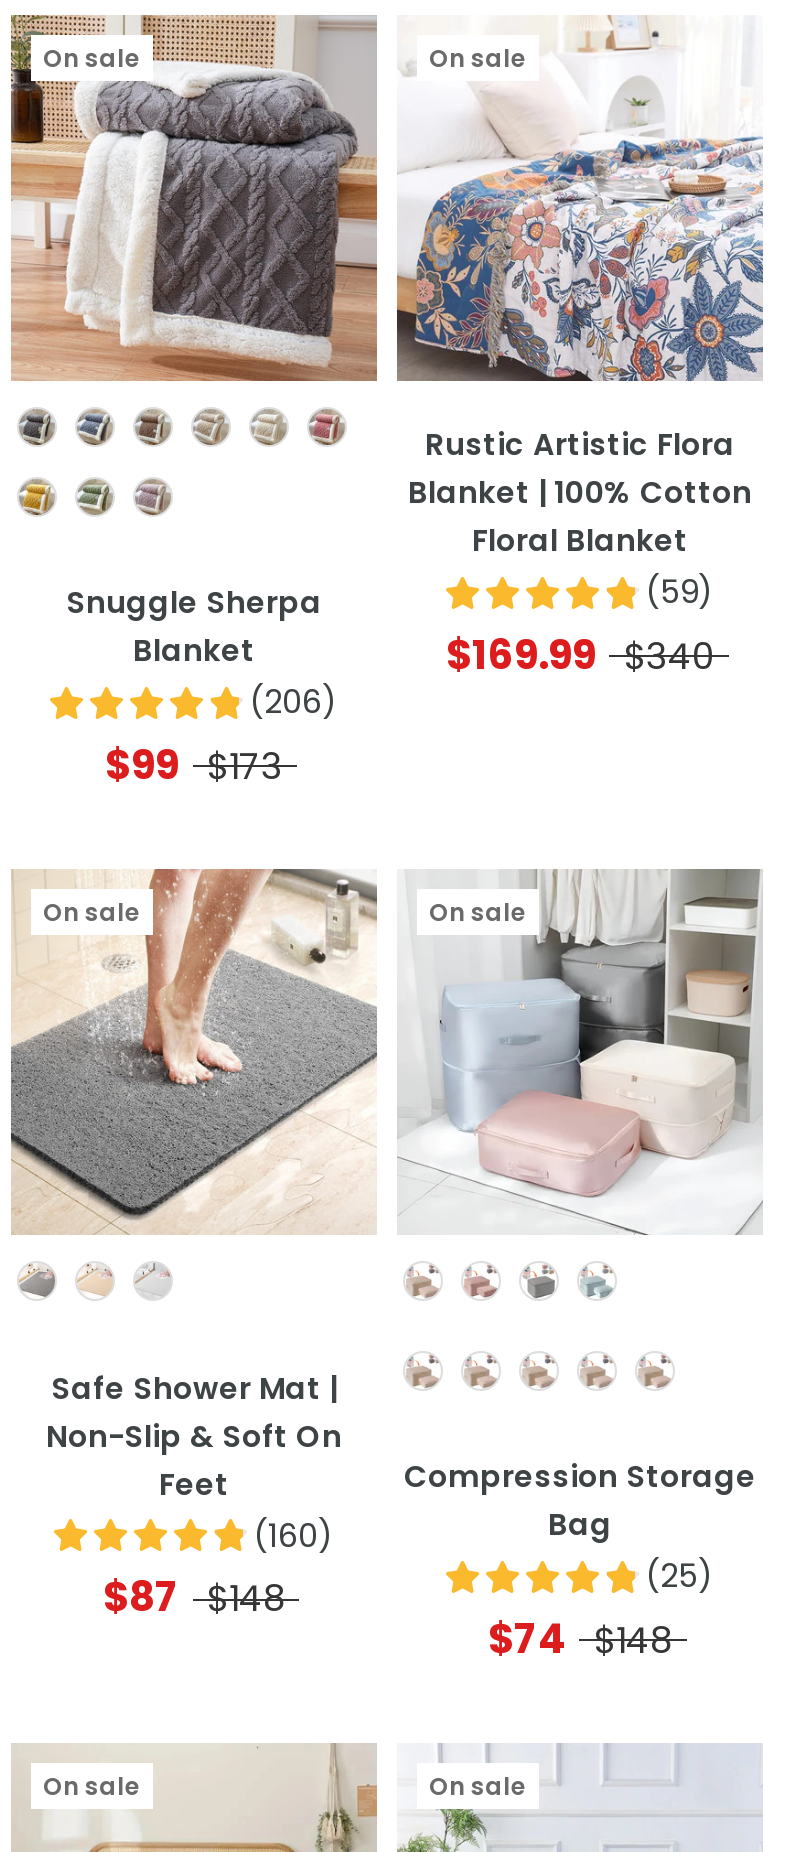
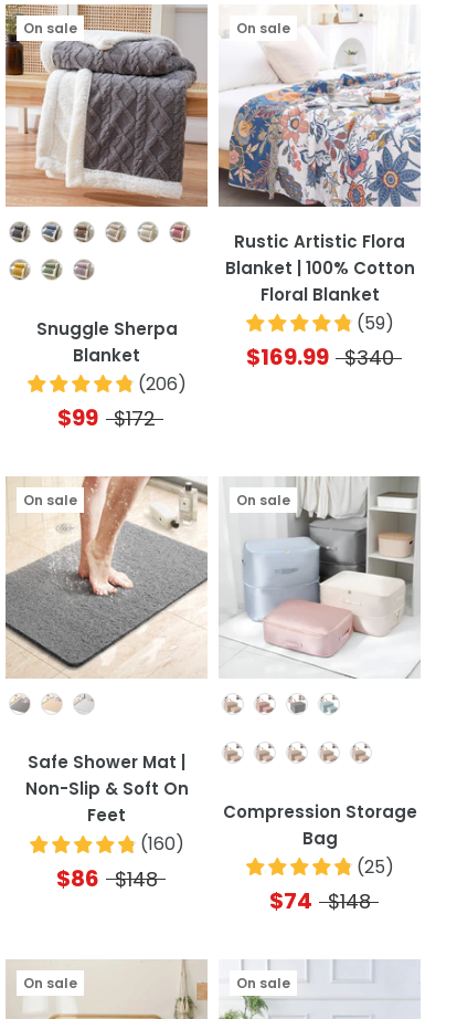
- $99 $173
+ $99 $172

- $87 $148
+ $86 $148
